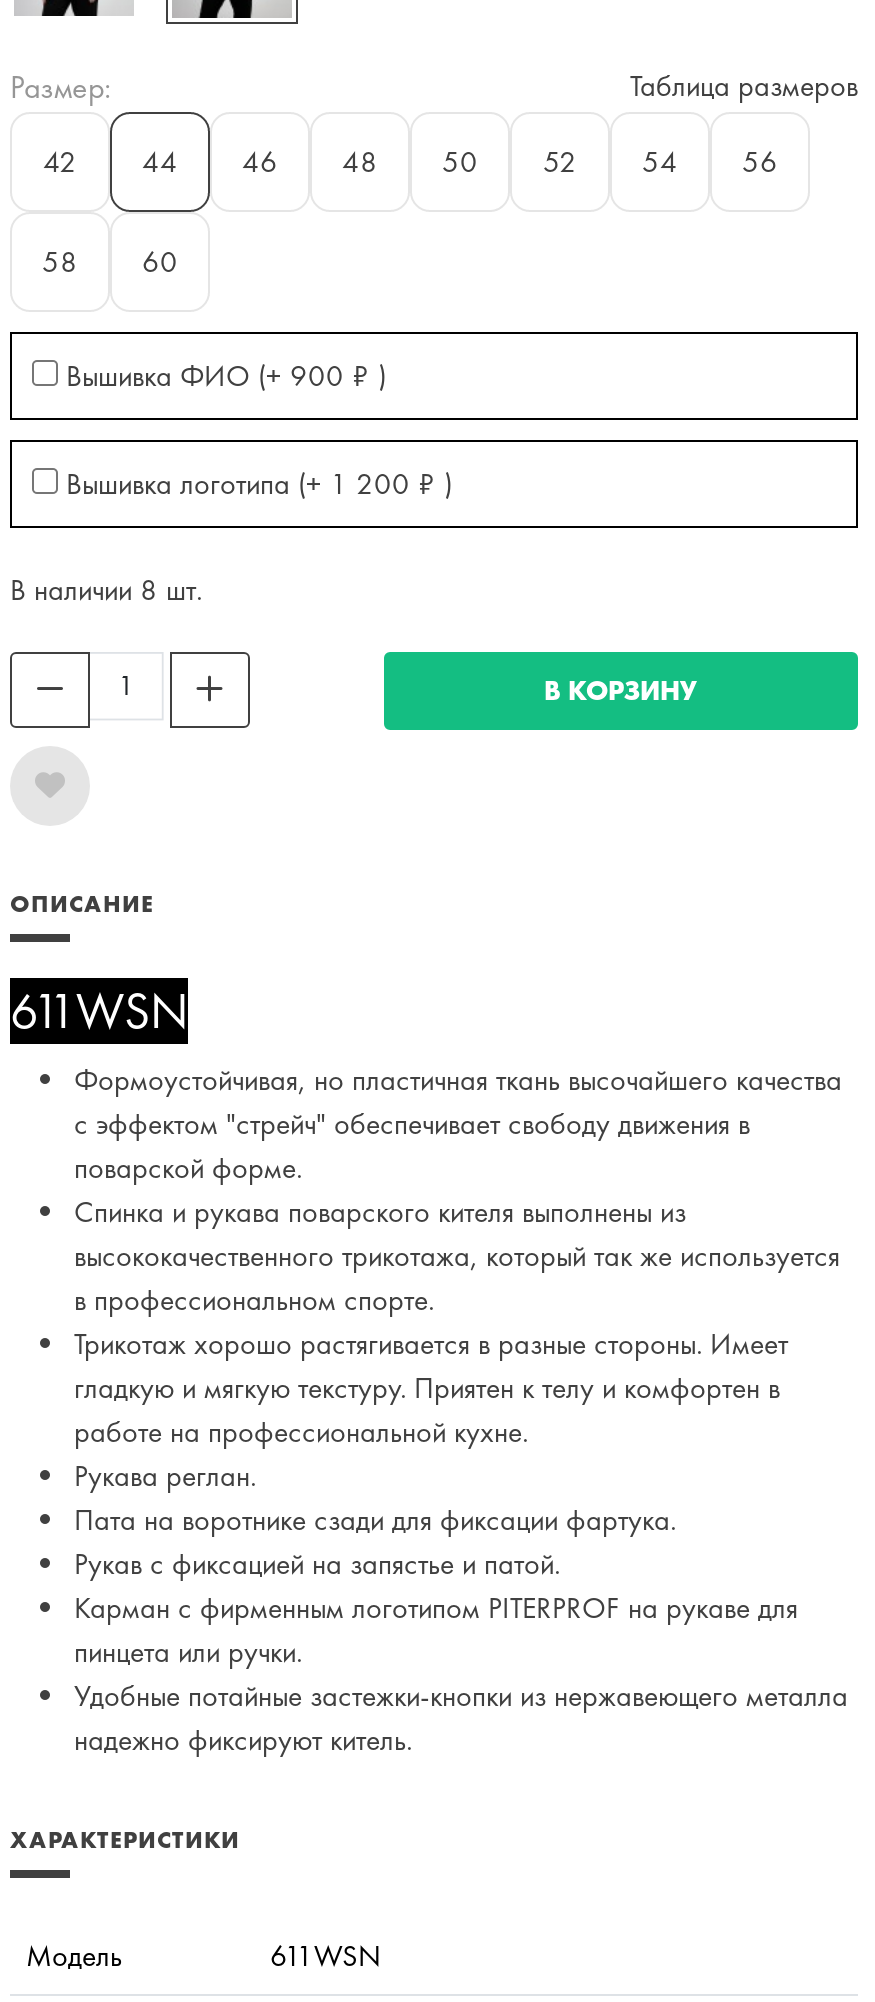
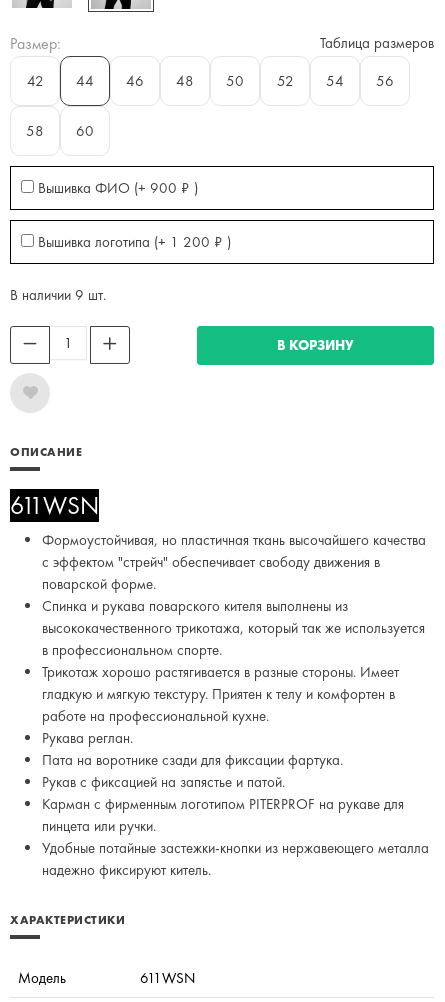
- В наличии 8 шт.
+ В наличии 9 шт.
